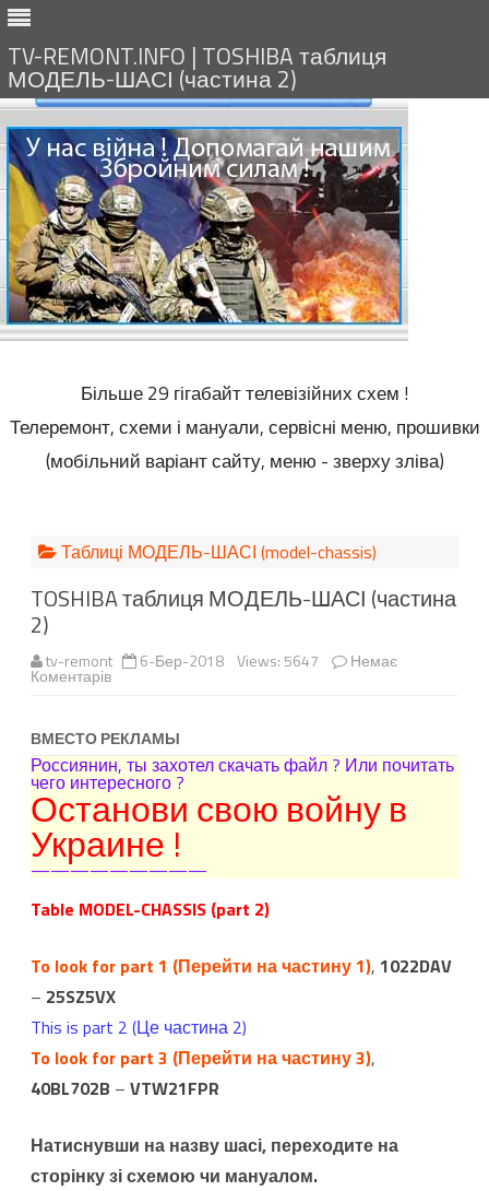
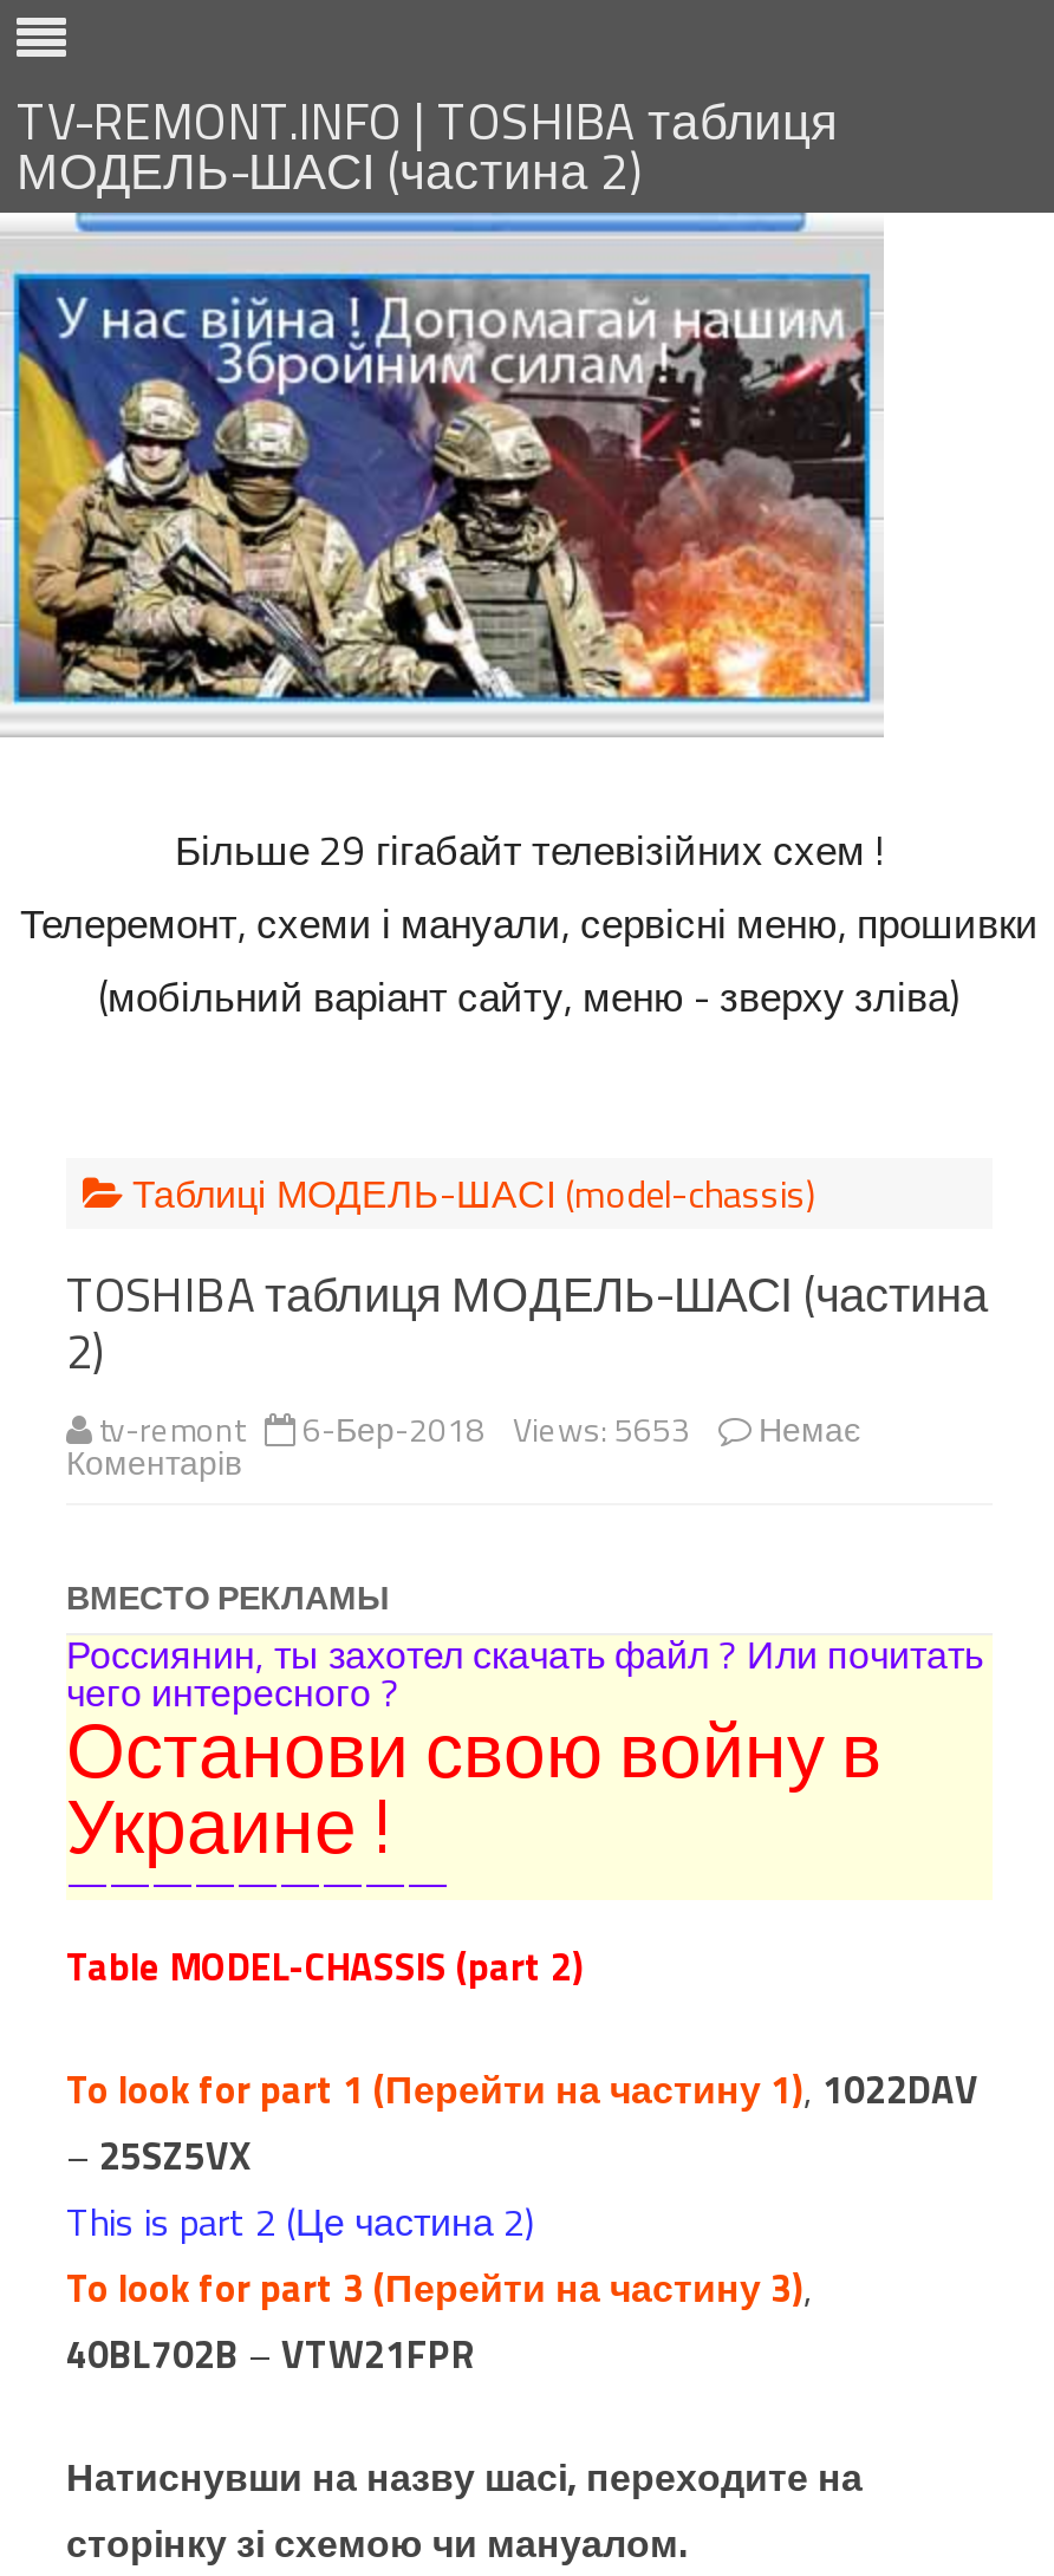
- tv-remont 6-Бер-2018 Views: 5647 Немає
+ tv-remont 6-Бер-2018 Views: 5653 Немає
